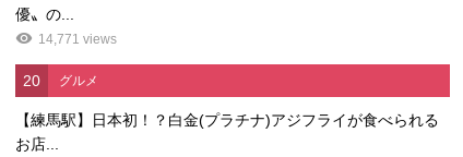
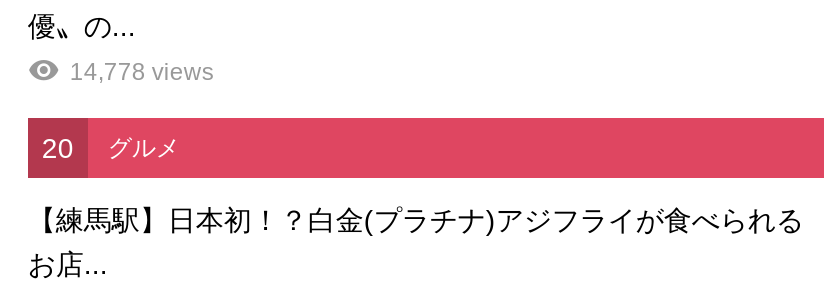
- 14,771 views
+ 14,778 views
